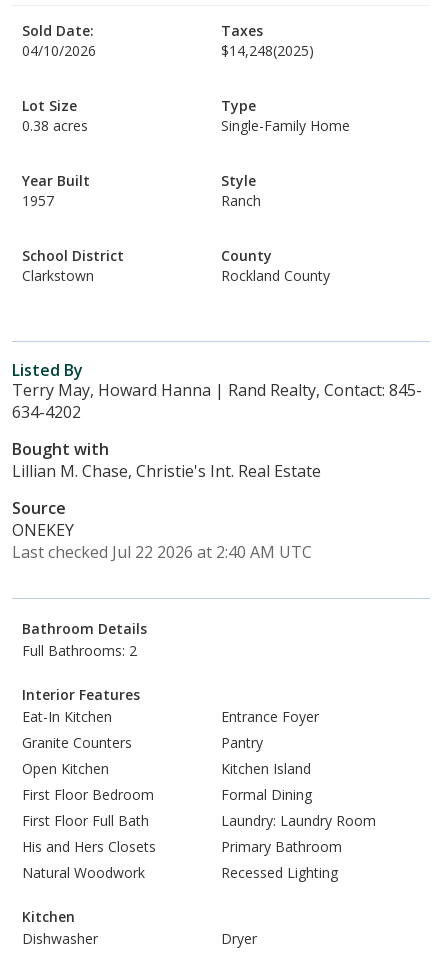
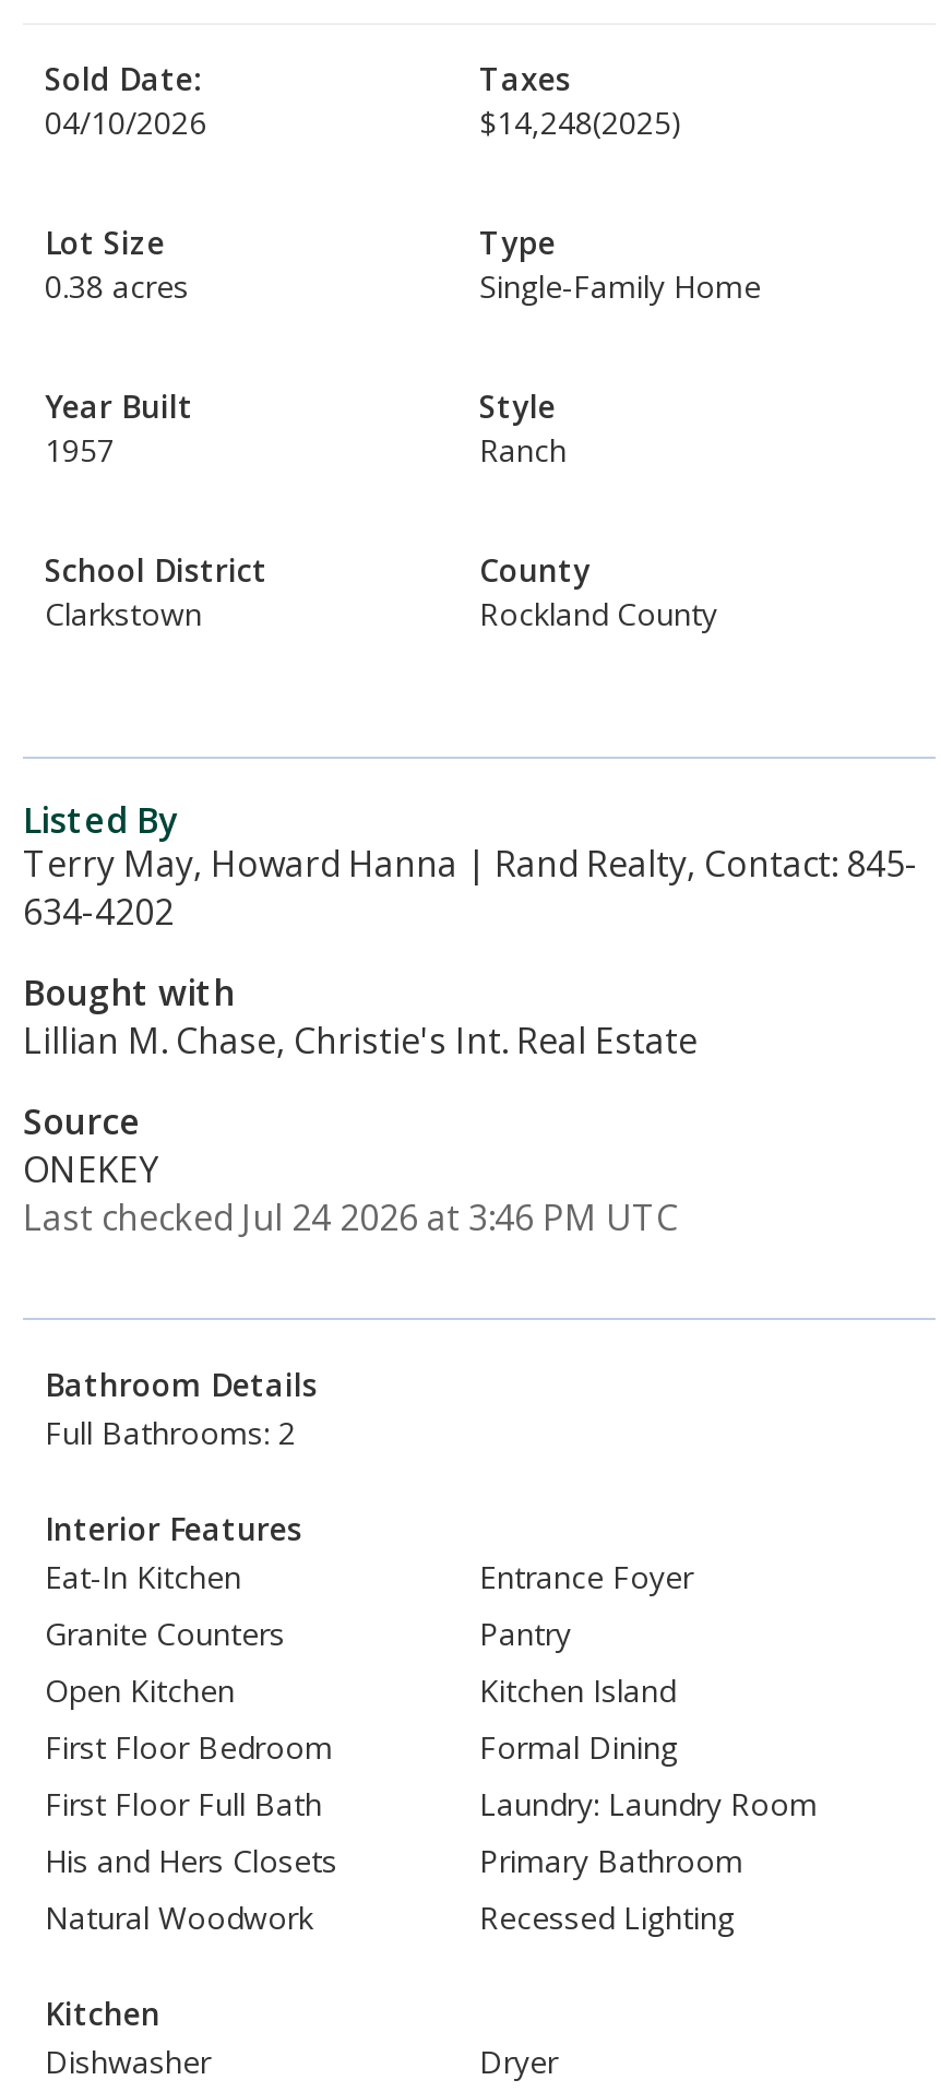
- Last checked Jul 22 2026 at 2:40 AM UTC
+ Last checked Jul 24 2026 at 3:46 PM UTC
